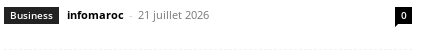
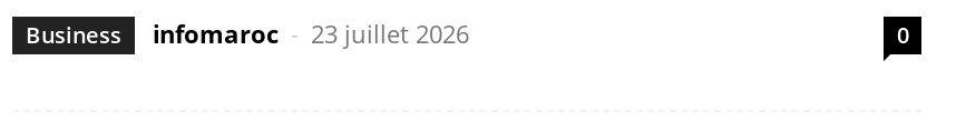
- infomaroc - 21 juillet 2026
+ infomaroc - 23 juillet 2026
